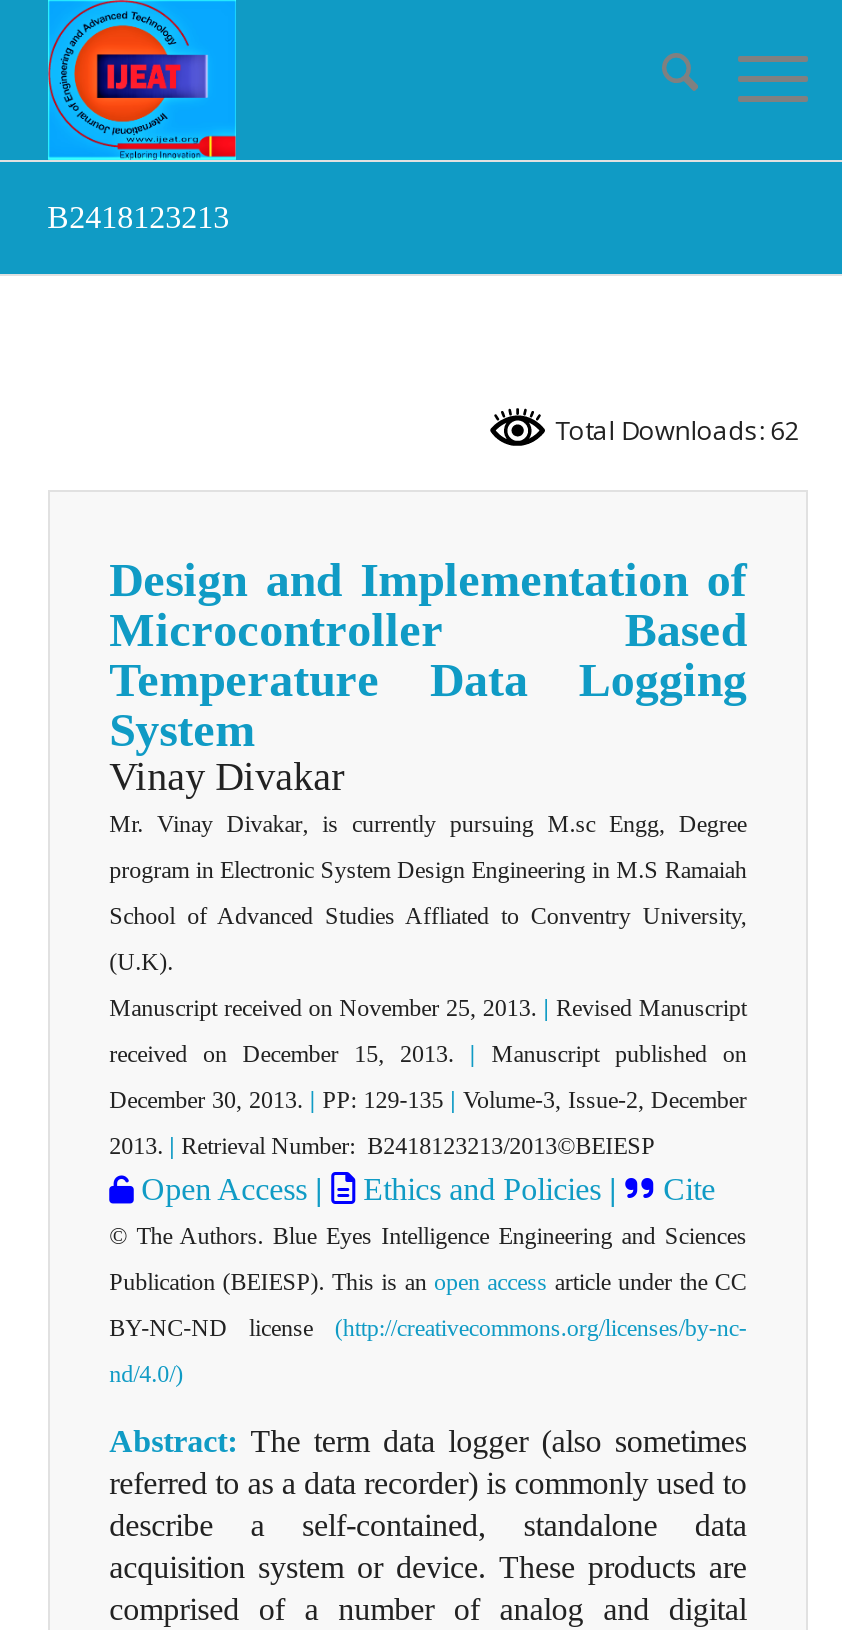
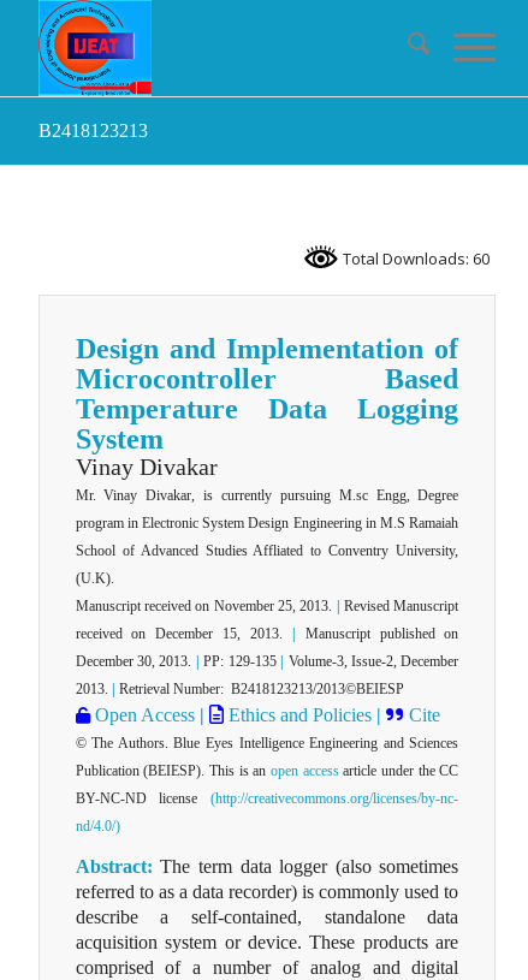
- Total Downloads: 62
+ Total Downloads: 60
